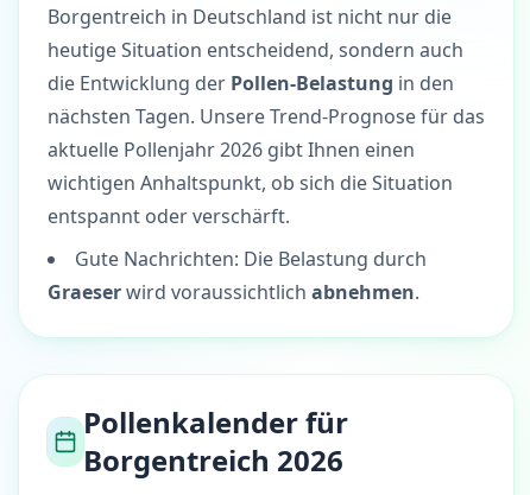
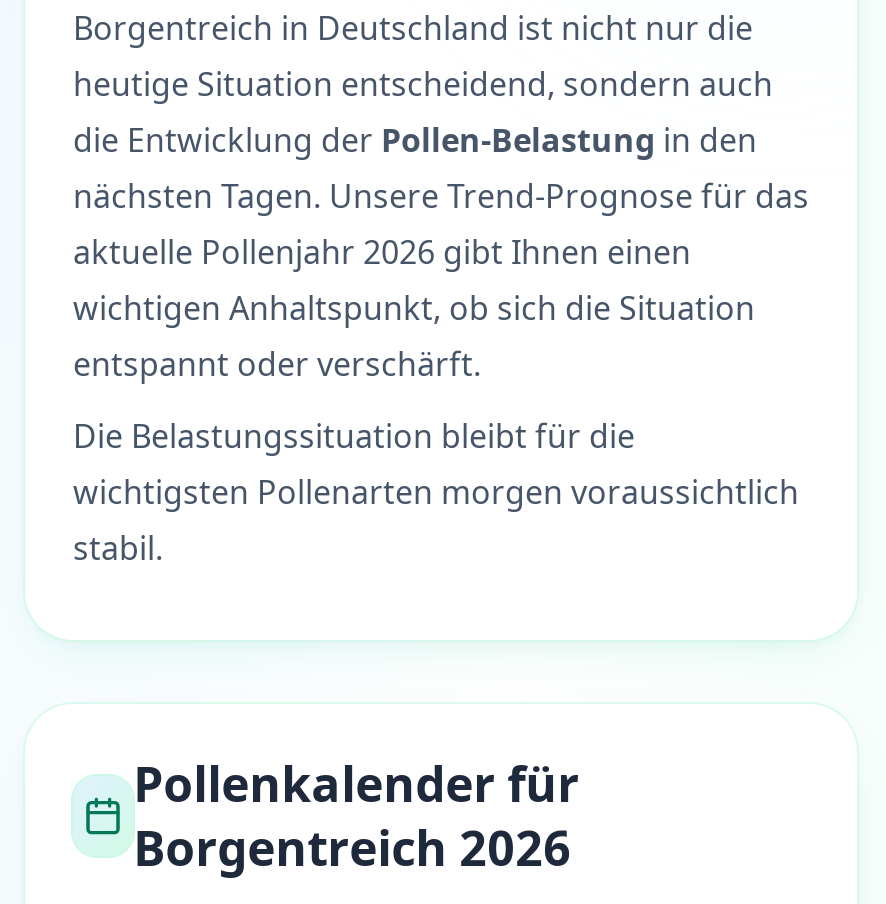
- Gute Nachrichten: Die Belastung durch
- Graeser wird voraussichtlich abnehmen.
+ Die Belastungssituation bleibt für die
+ wichtigsten Pollenarten morgen voraussichtlich
+ stabil.
